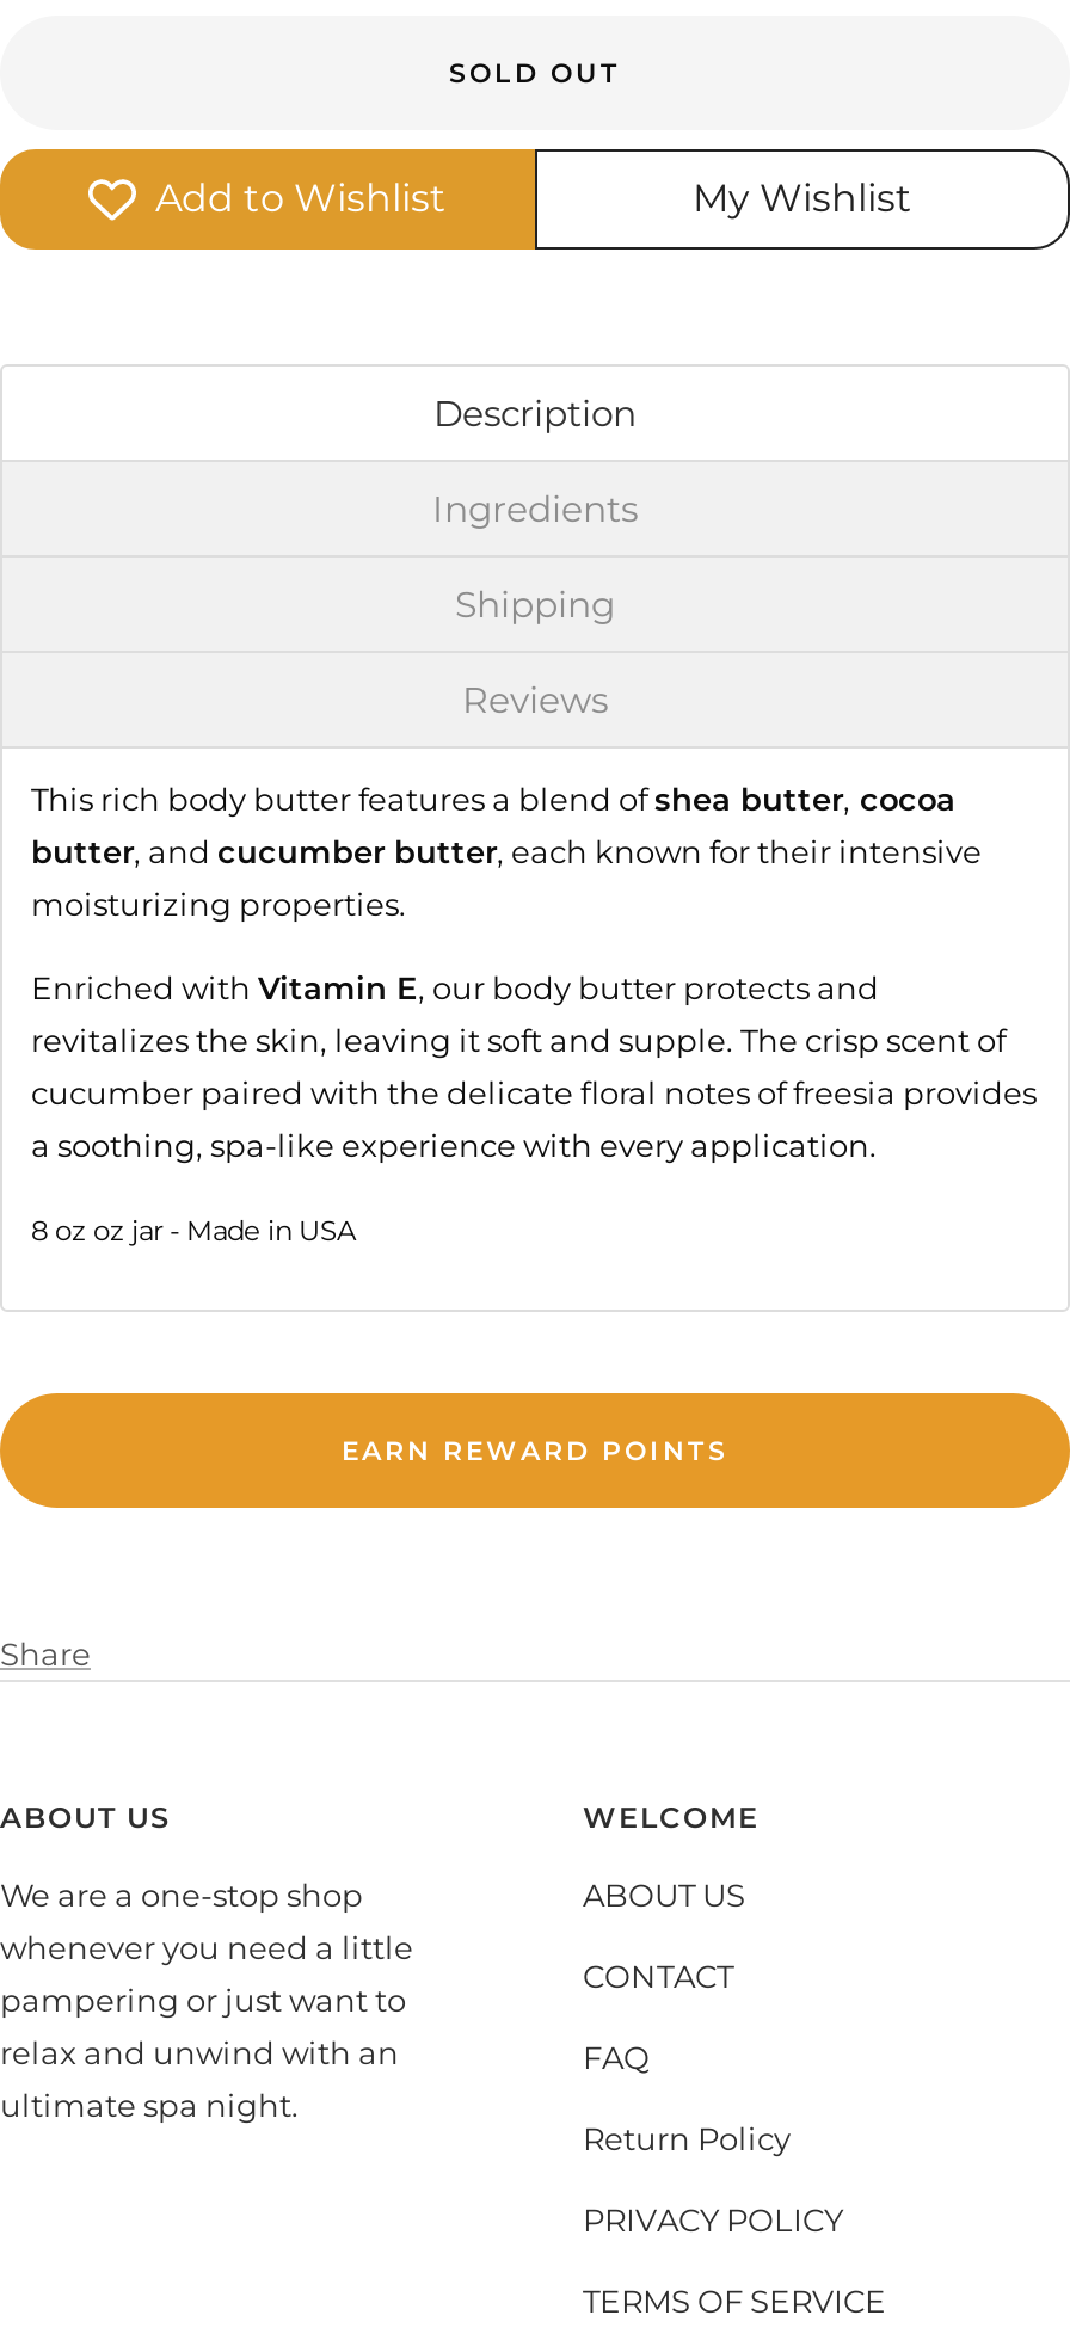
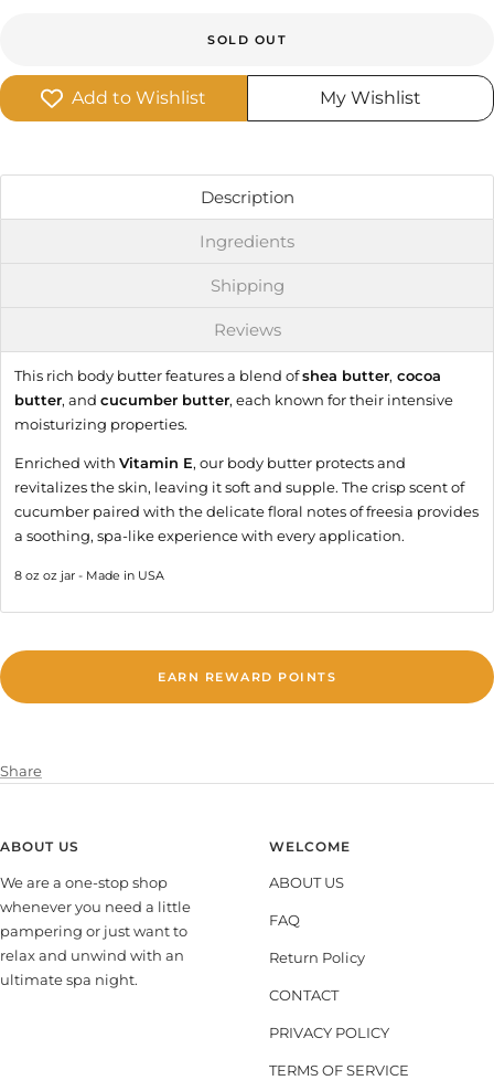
moved down: CONTACT

moved up: FAQ | Return Policy
